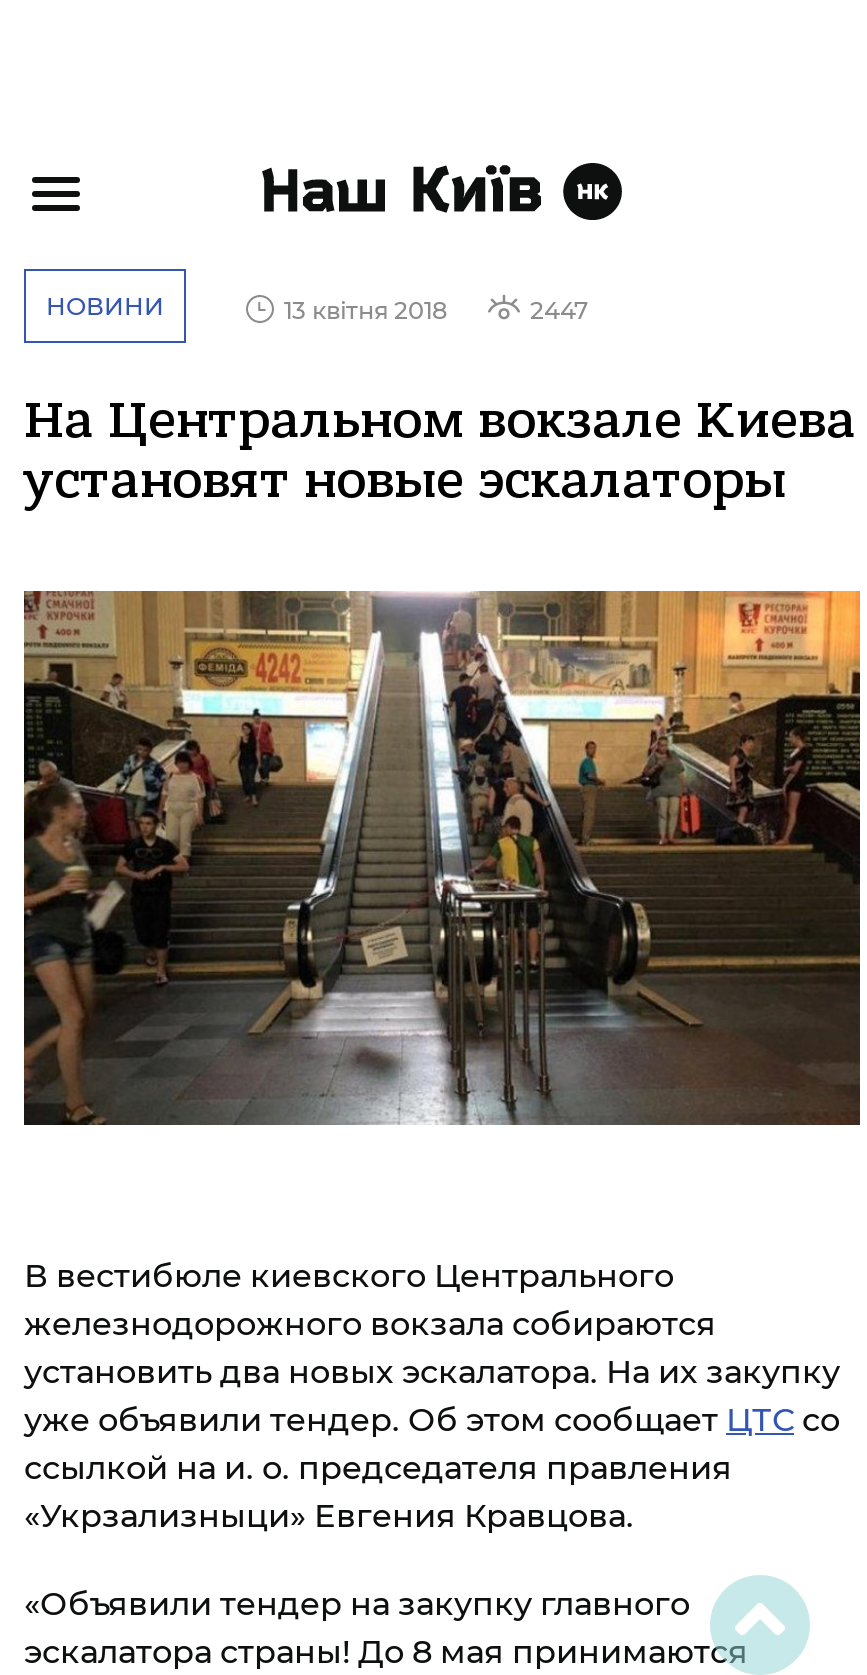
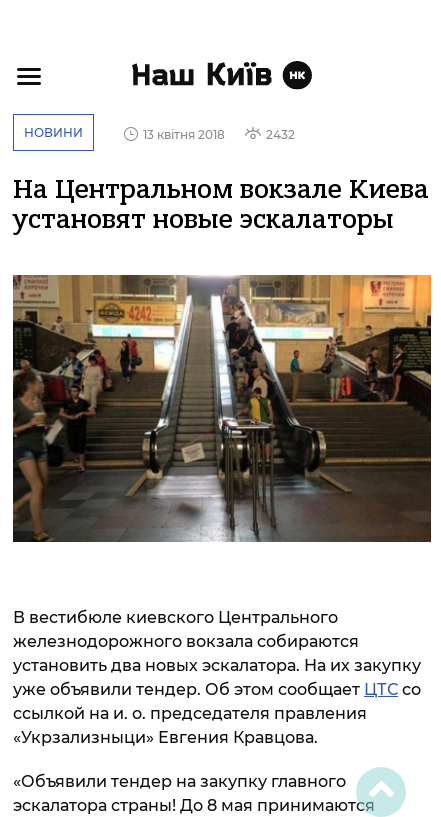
- 2447
+ 2432
